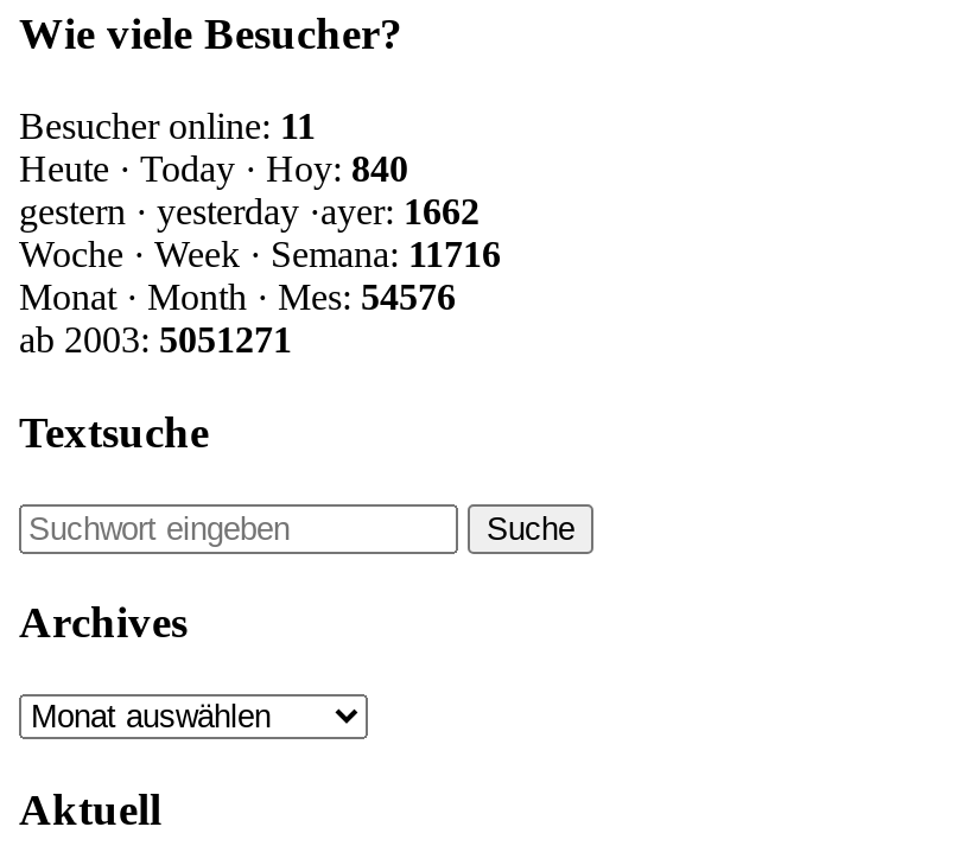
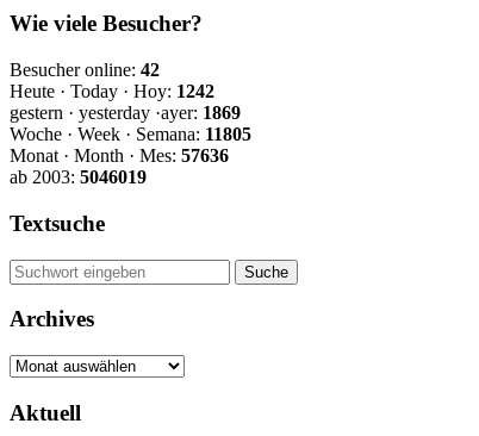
- Besucher online: 11
+ Besucher online: 42

- Heute · Today · Hoy: 840
+ Heute · Today · Hoy: 1242

- gestern · yesterday ·ayer: 1662
+ gestern · yesterday ·ayer: 1869

- Woche · Week · Semana: 11716
+ Woche · Week · Semana: 11805

- Monat · Month · Mes: 54576
+ Monat · Month · Mes: 57636

- ab 2003: 5051271
+ ab 2003: 5046019
